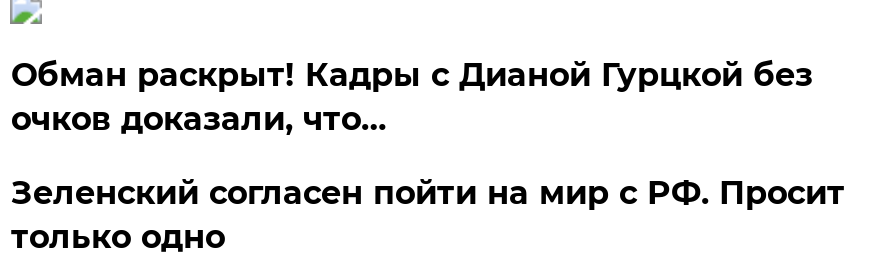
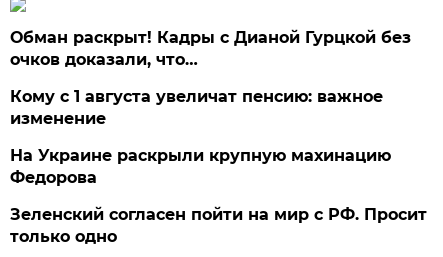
+ Кому с 1 августа увеличат пенсию: важное
+ изменение
+ На Украине раскрыли крупную махинацию
+ Федорова
